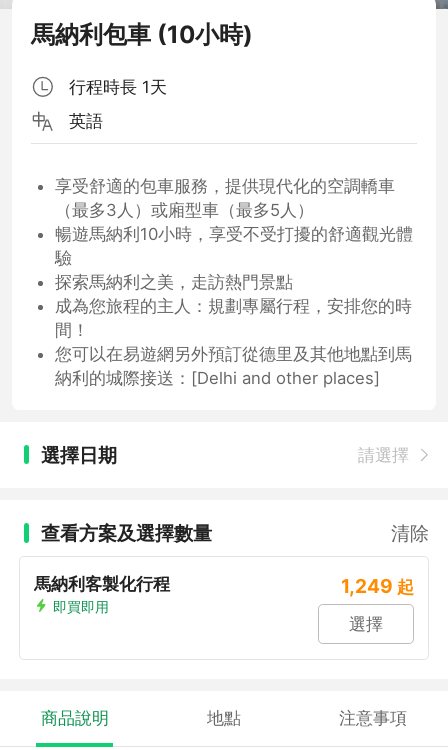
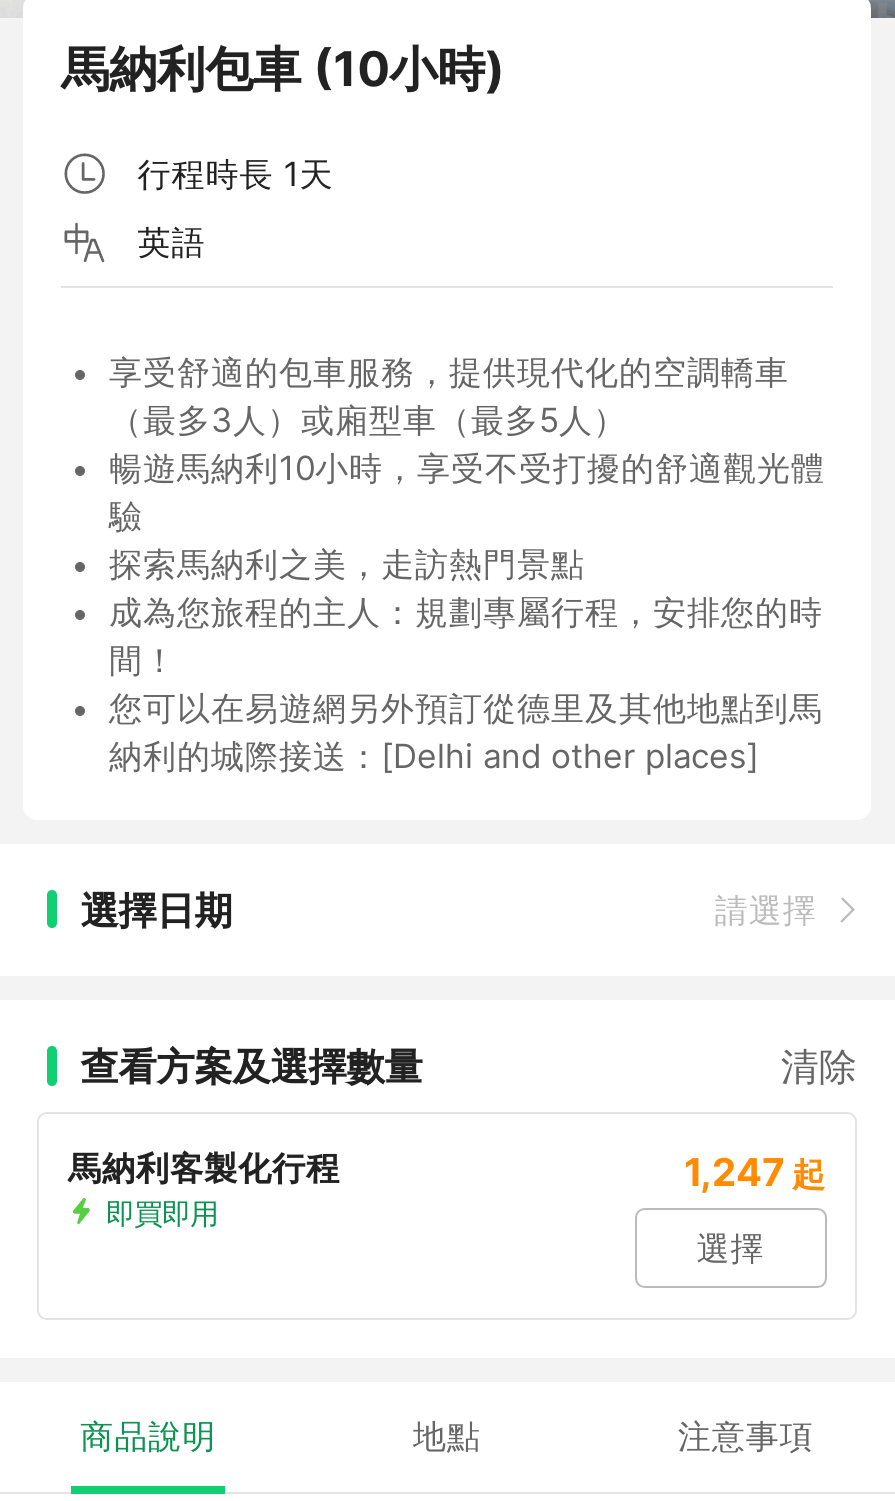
- 1,249 起
+ 1,247 起
